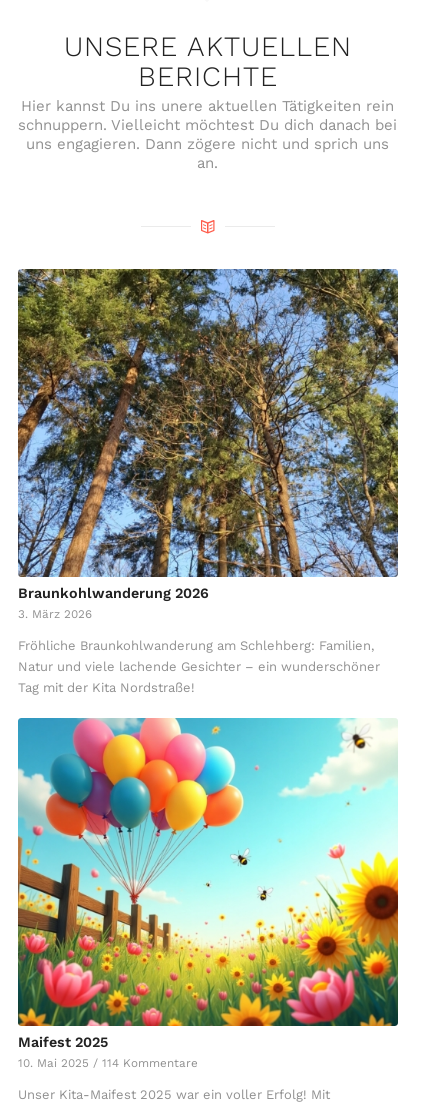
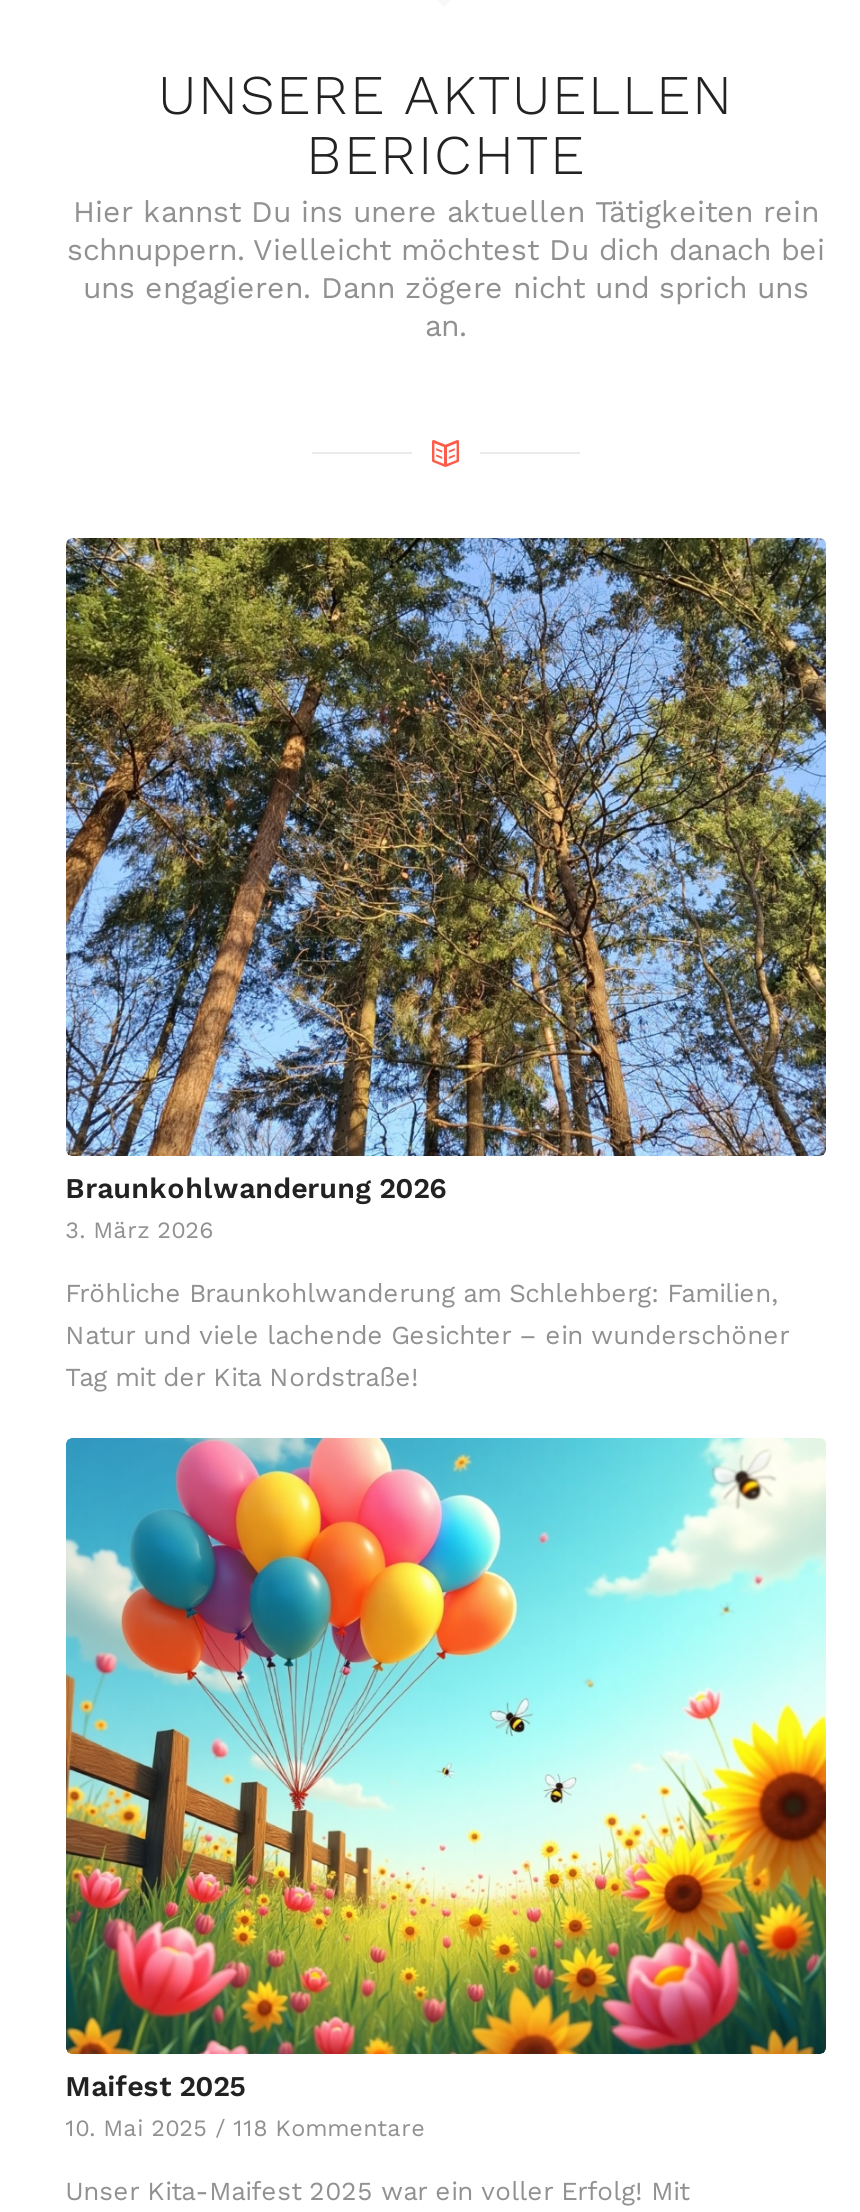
- 10. Mai 2025 / 114 Kommentare
+ 10. Mai 2025 / 118 Kommentare
